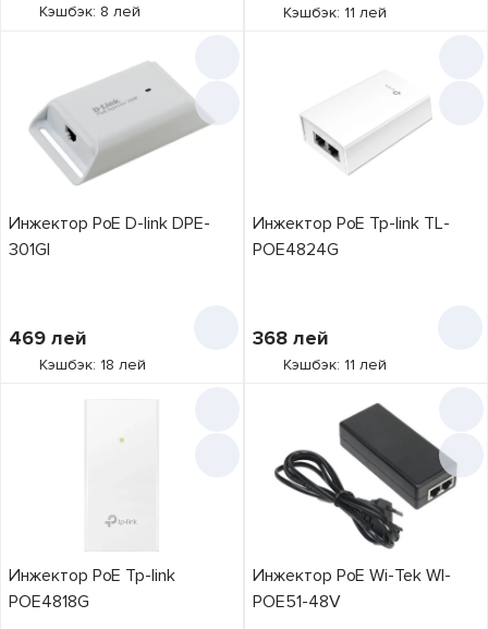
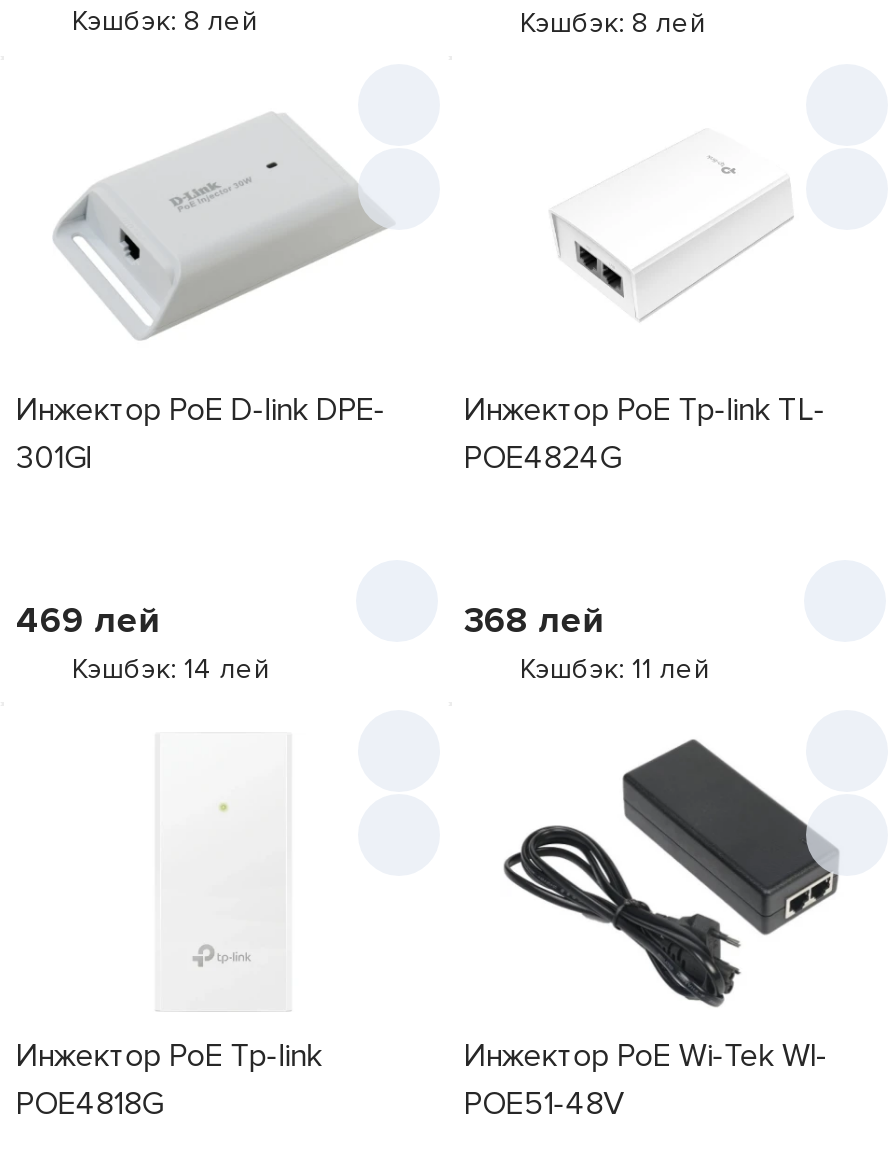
- Кэшбэк: 11 лей
+ Кэшбэк: 8 лей

- Кэшбэк: 18 лей
+ Кэшбэк: 14 лей
